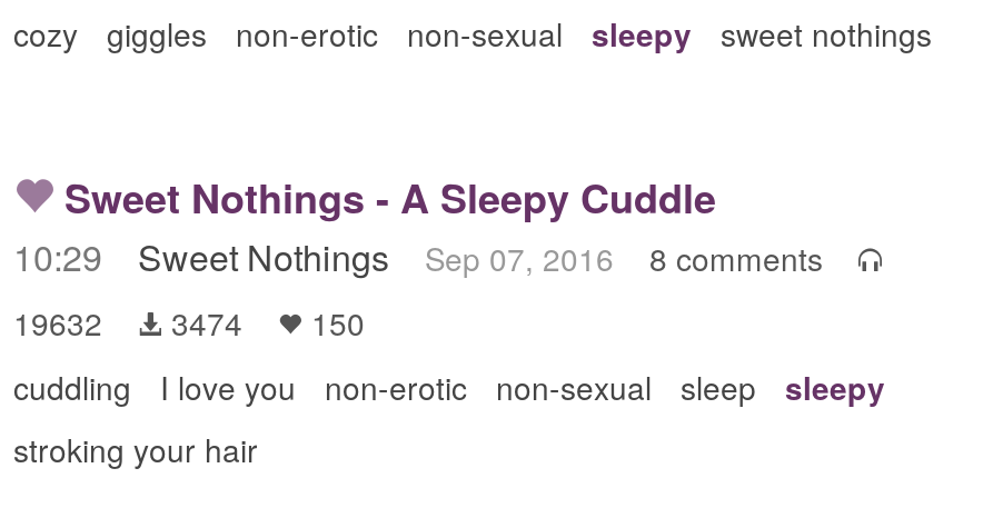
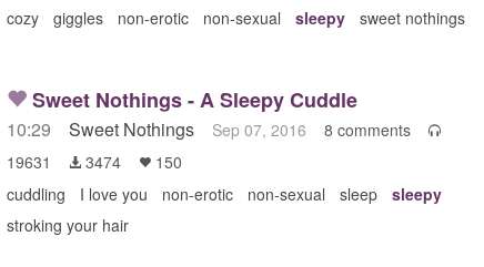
- 19632
+ 19631
